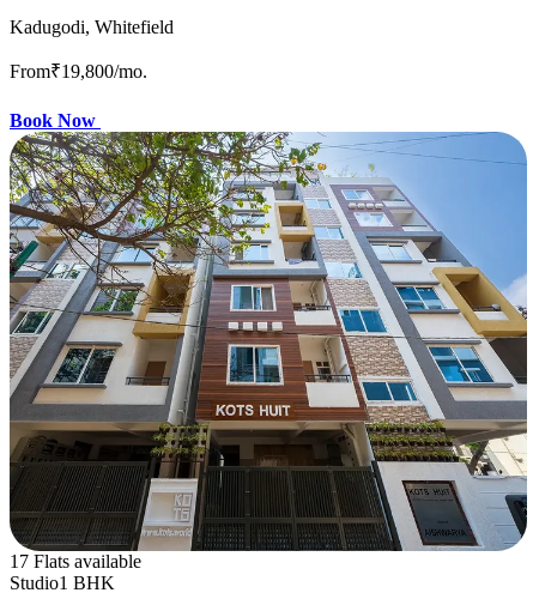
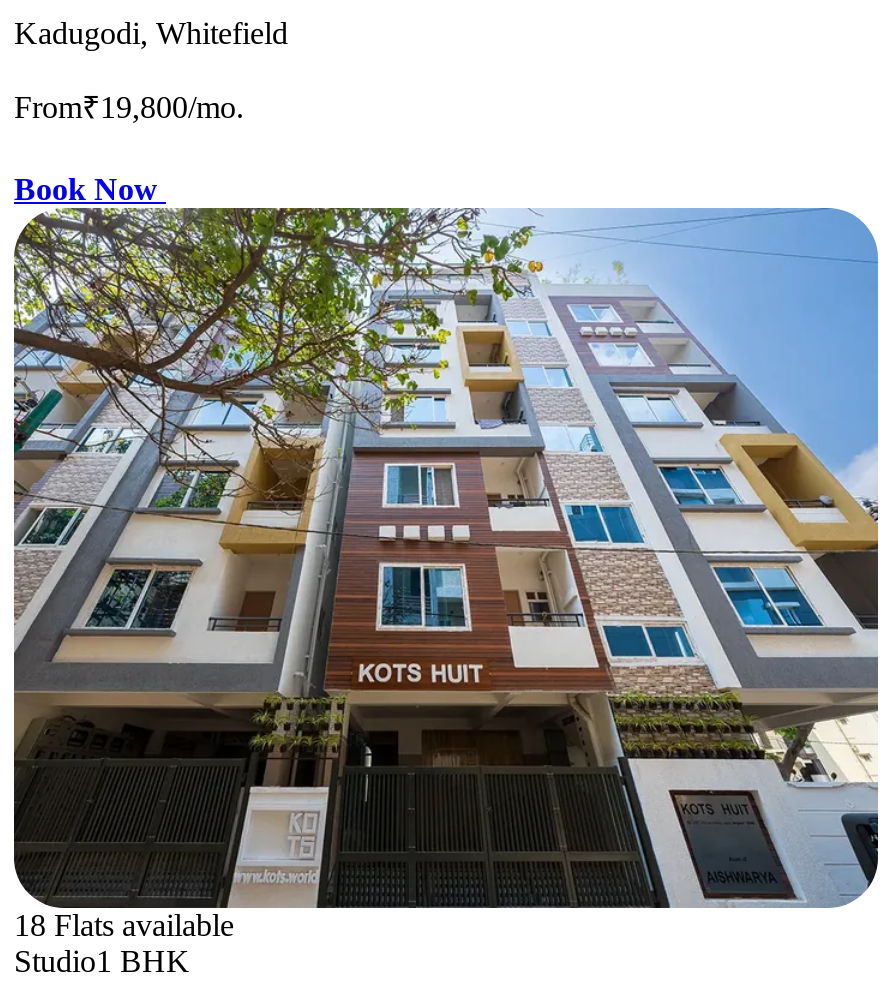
- 17 Flats available
+ 18 Flats available
